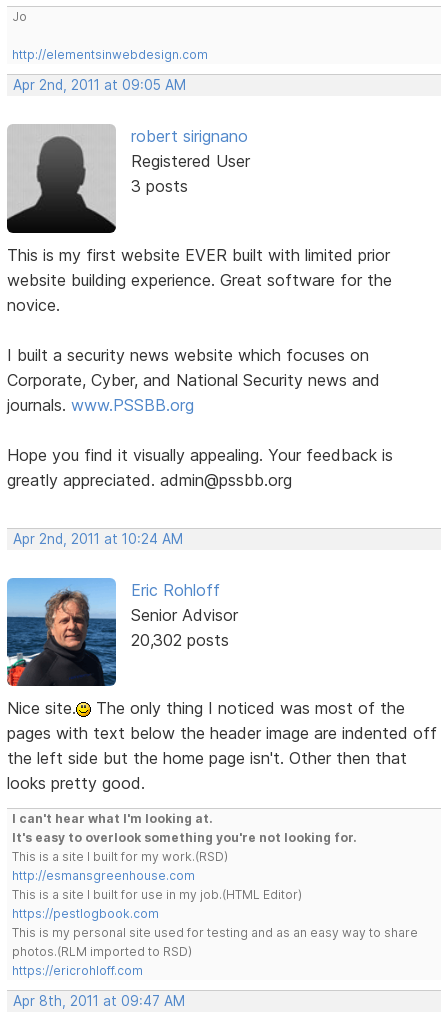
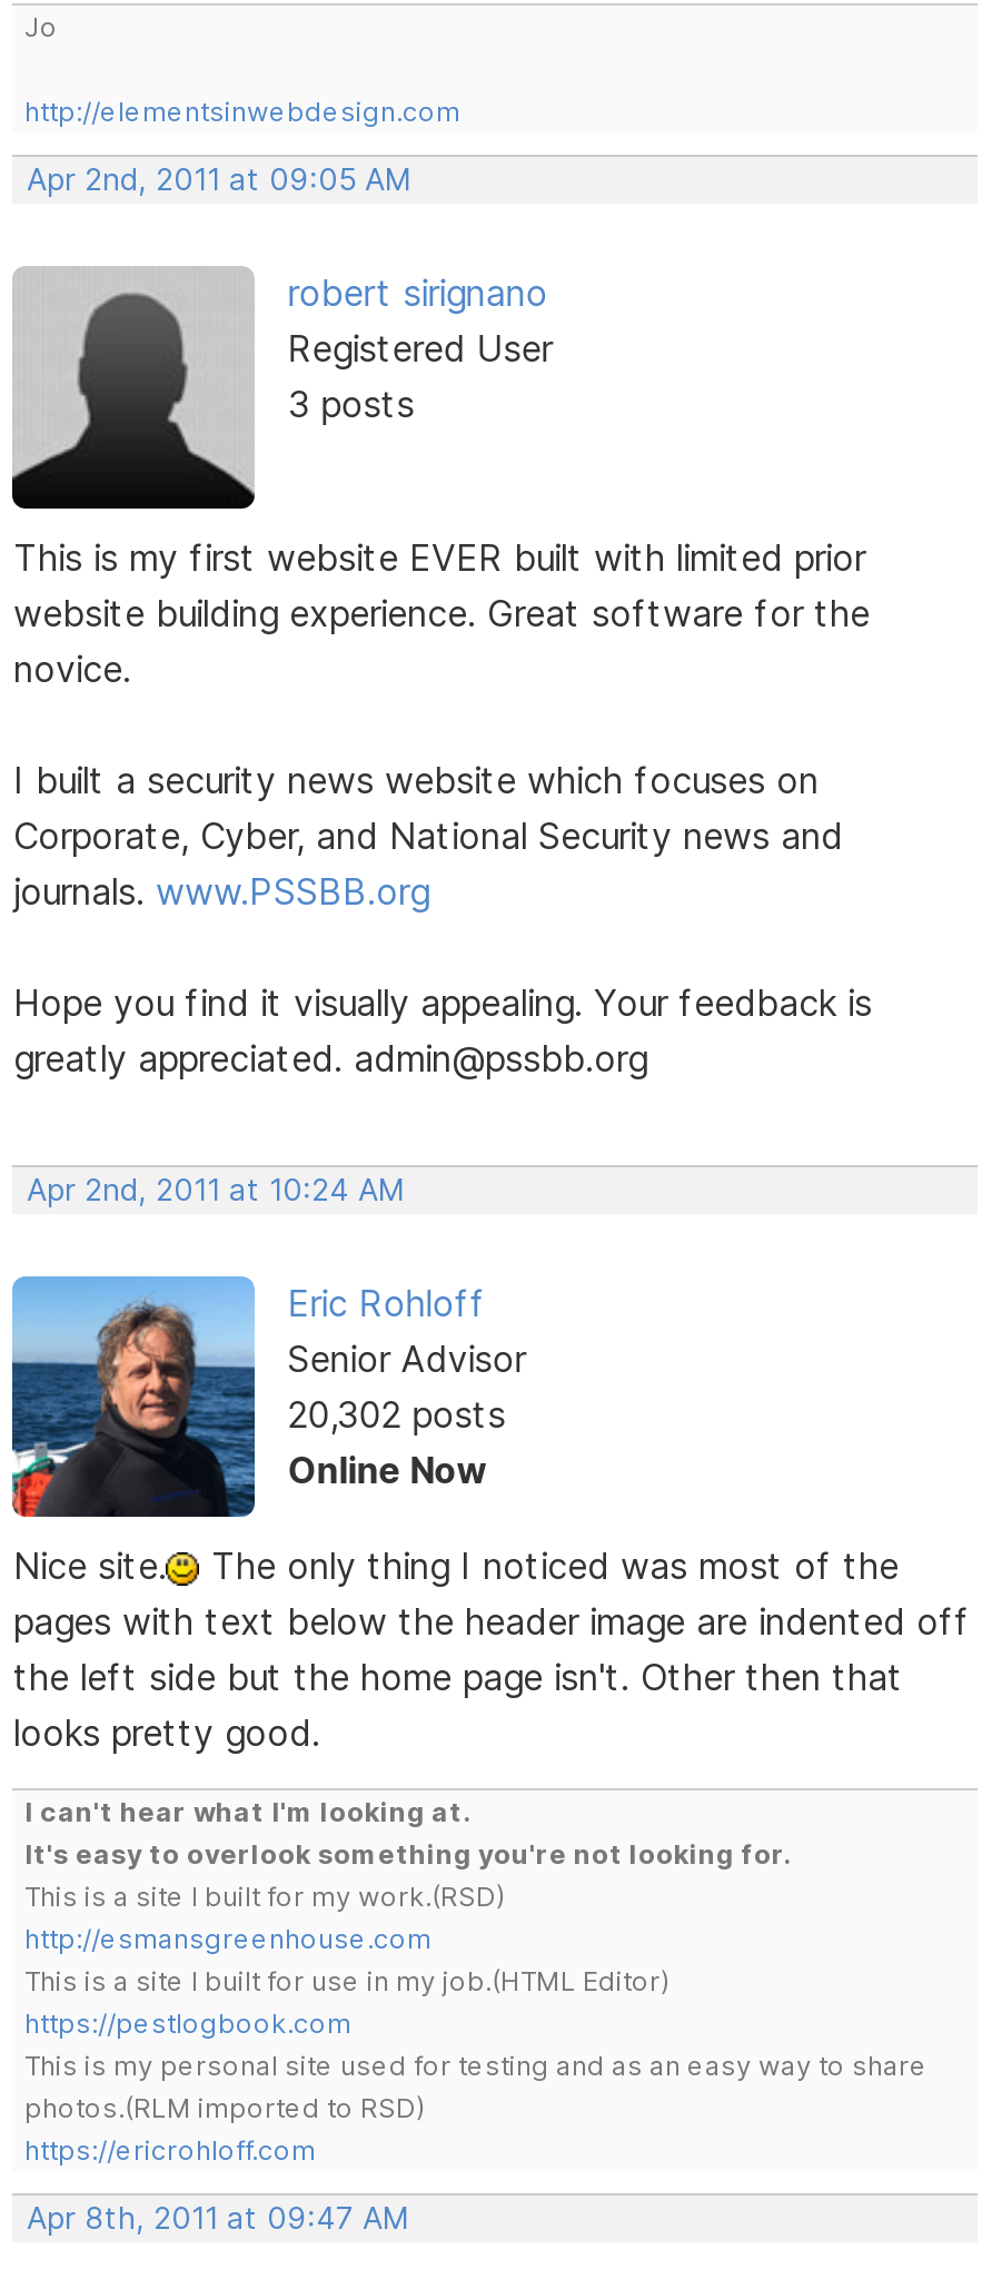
+ Online Now
